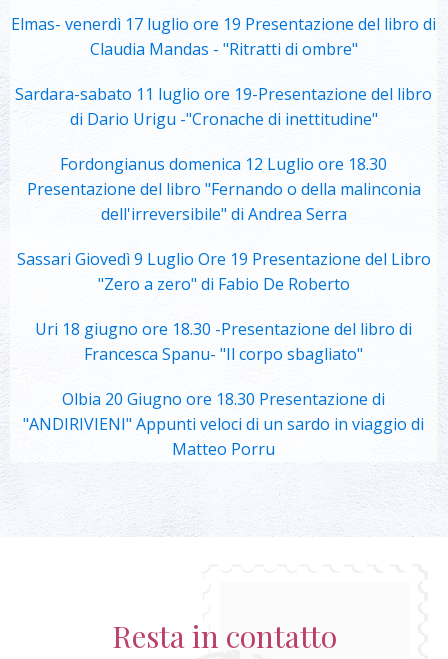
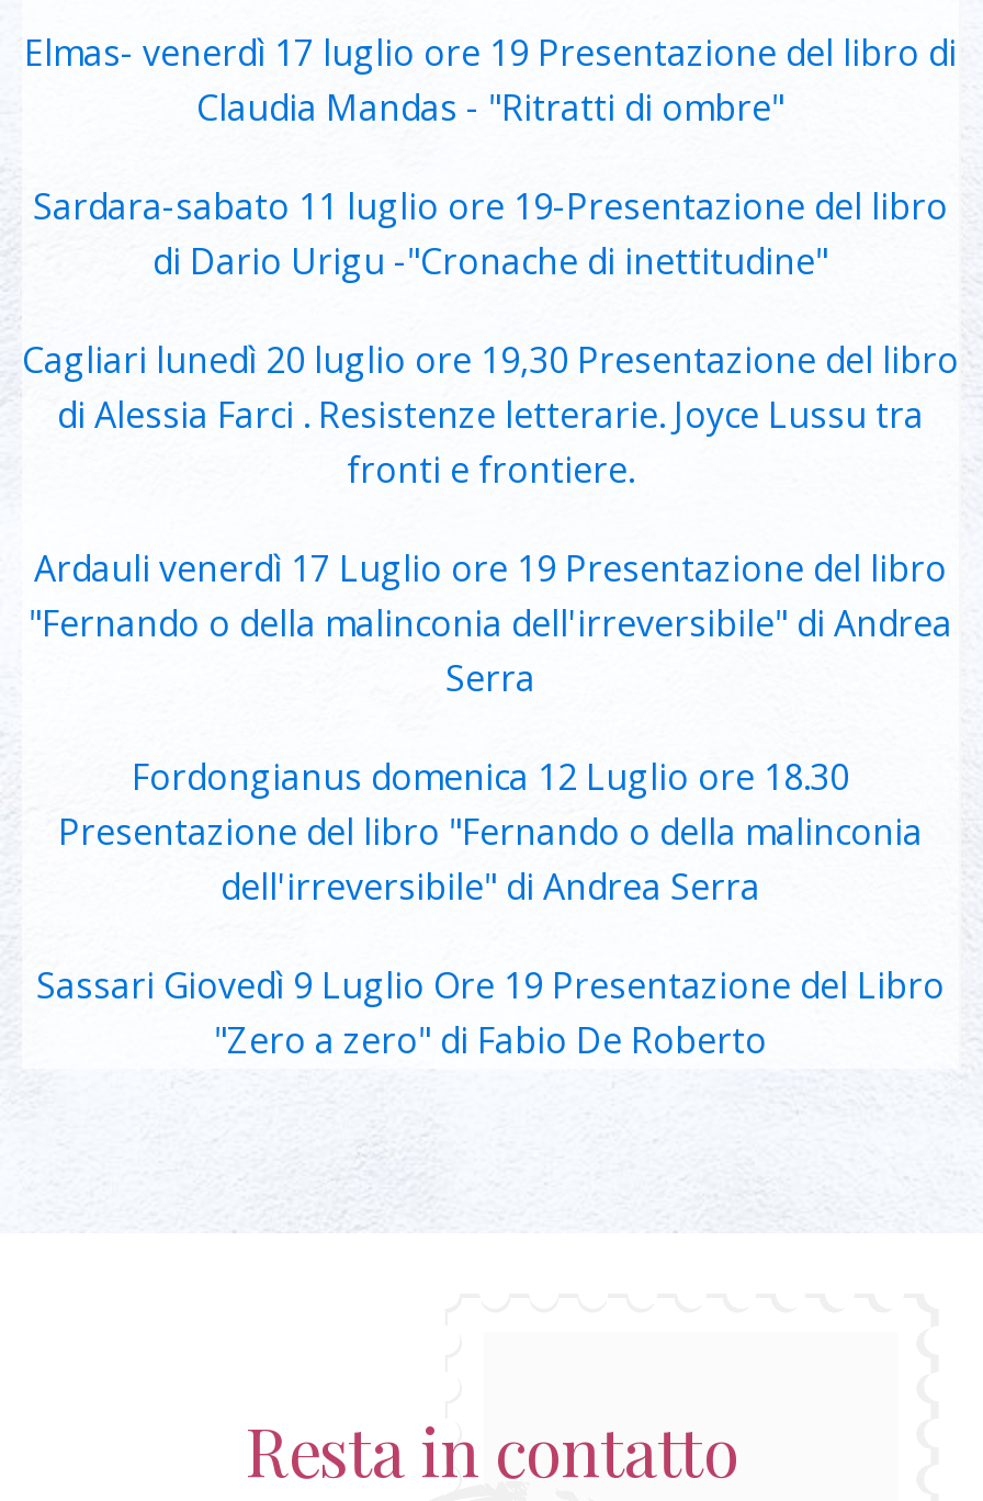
+ Cagliari lunedì 20 luglio ore 19,30 Presentazione del libro
+ di Alessia Farci . Resistenze letterarie. Joyce Lussu tra
+ fronti e frontiere.
+ Ardauli venerdì 17 Luglio ore 19 Presentazione del libro
+ "Fernando o della malinconia dell'irreversibile" di Andrea
+ Serra

moved down: Fordongianus domenica 12 Luglio ore 18.30 | Presentazione del libro "Fernando o della malinconia | dell'irreversibile" di Andrea Serra | Sassari Giovedì 9 Luglio Ore 19 Presentazione del Libro | "Zero a zero" di Fabio De Roberto

- Uri 18 giugno ore 18.30 -Presentazione del libro di
- Francesca Spanu- "Il corpo sbagliato"
- Olbia 20 Giugno ore 18.30 Presentazione di
- "ANDIRIVIENI" Appunti veloci di un sardo in viaggio di
- Matteo Porru
